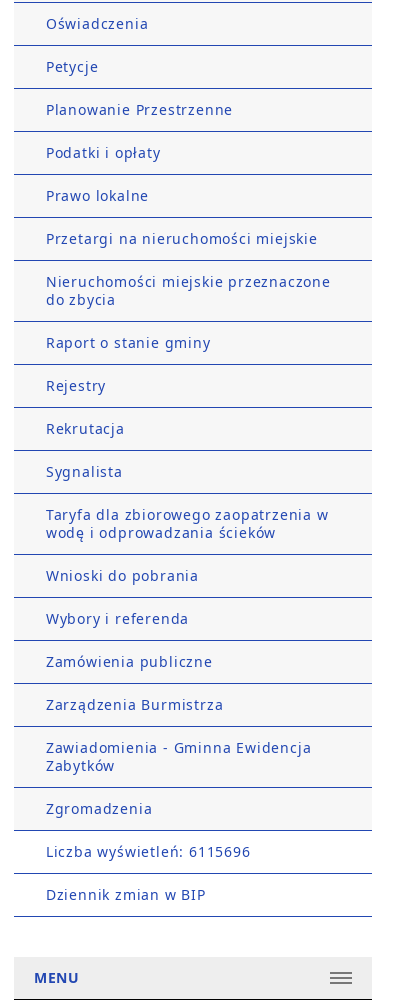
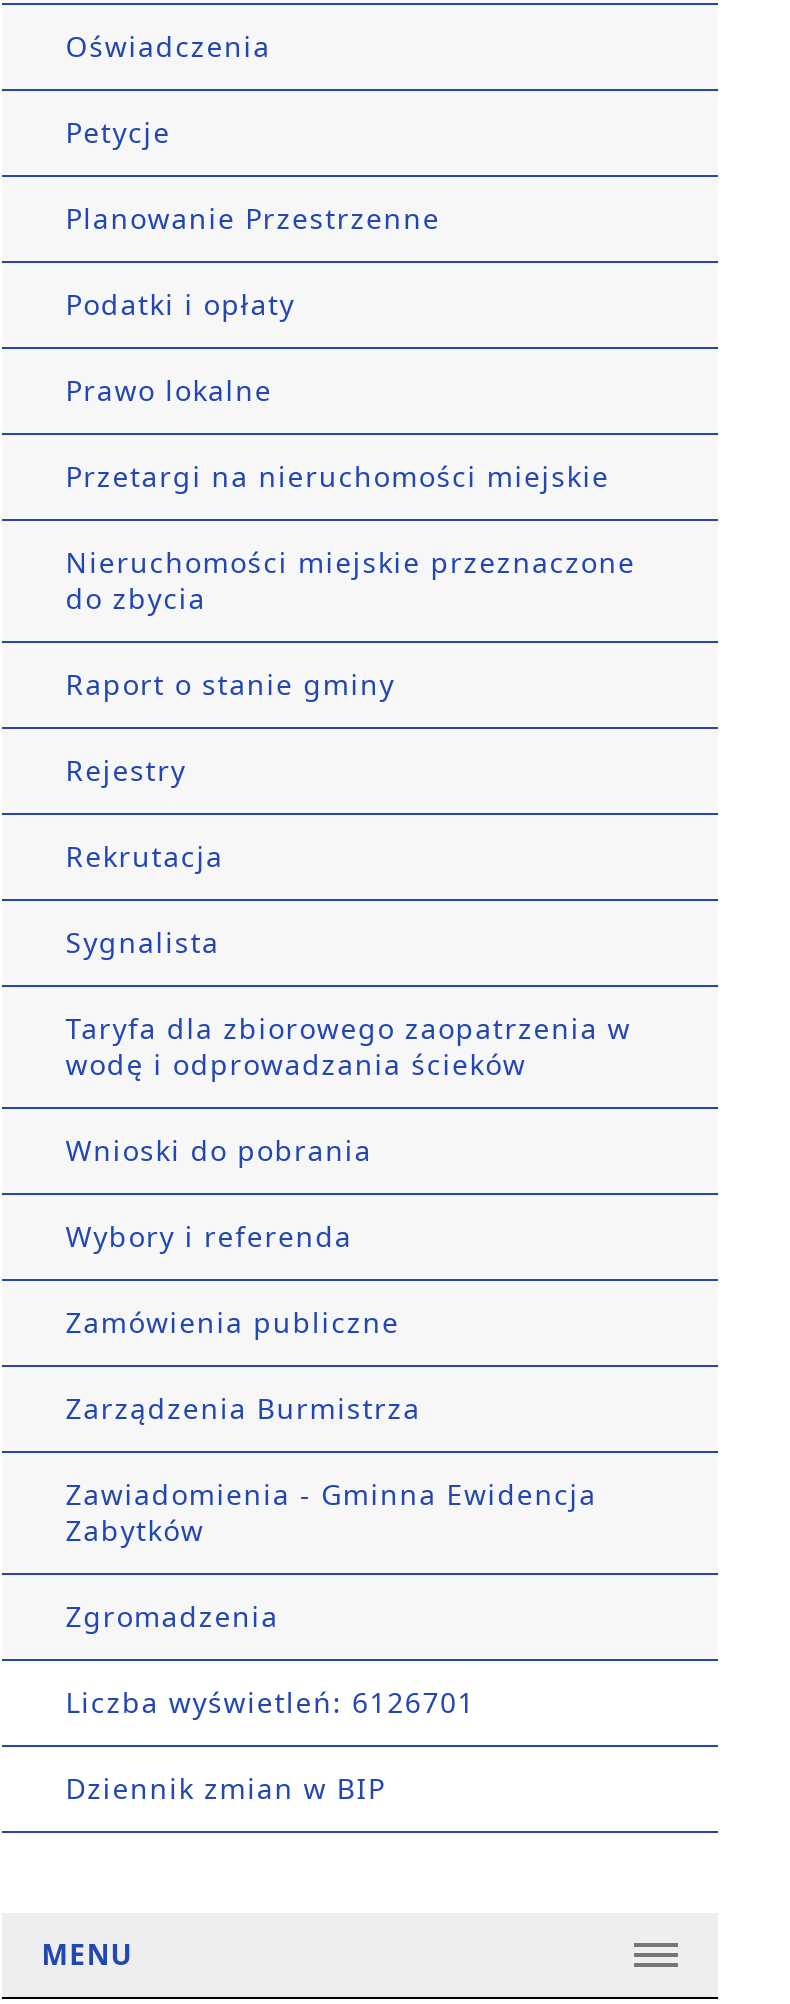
- Liczba wyświetleń: 6115696
+ Liczba wyświetleń: 6126701
